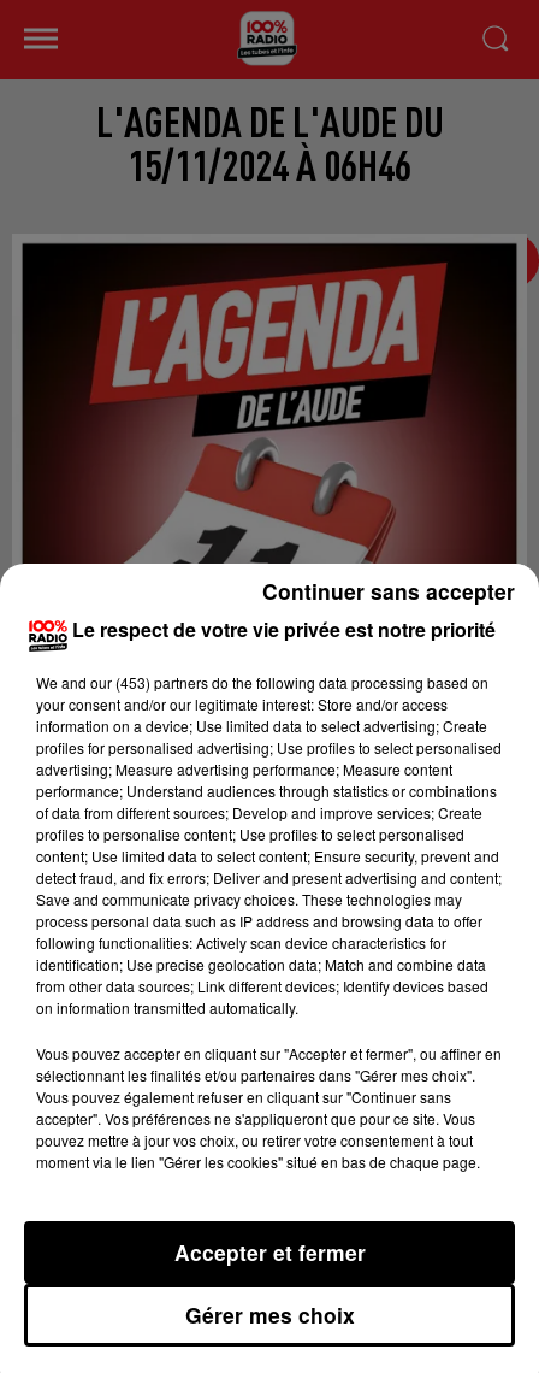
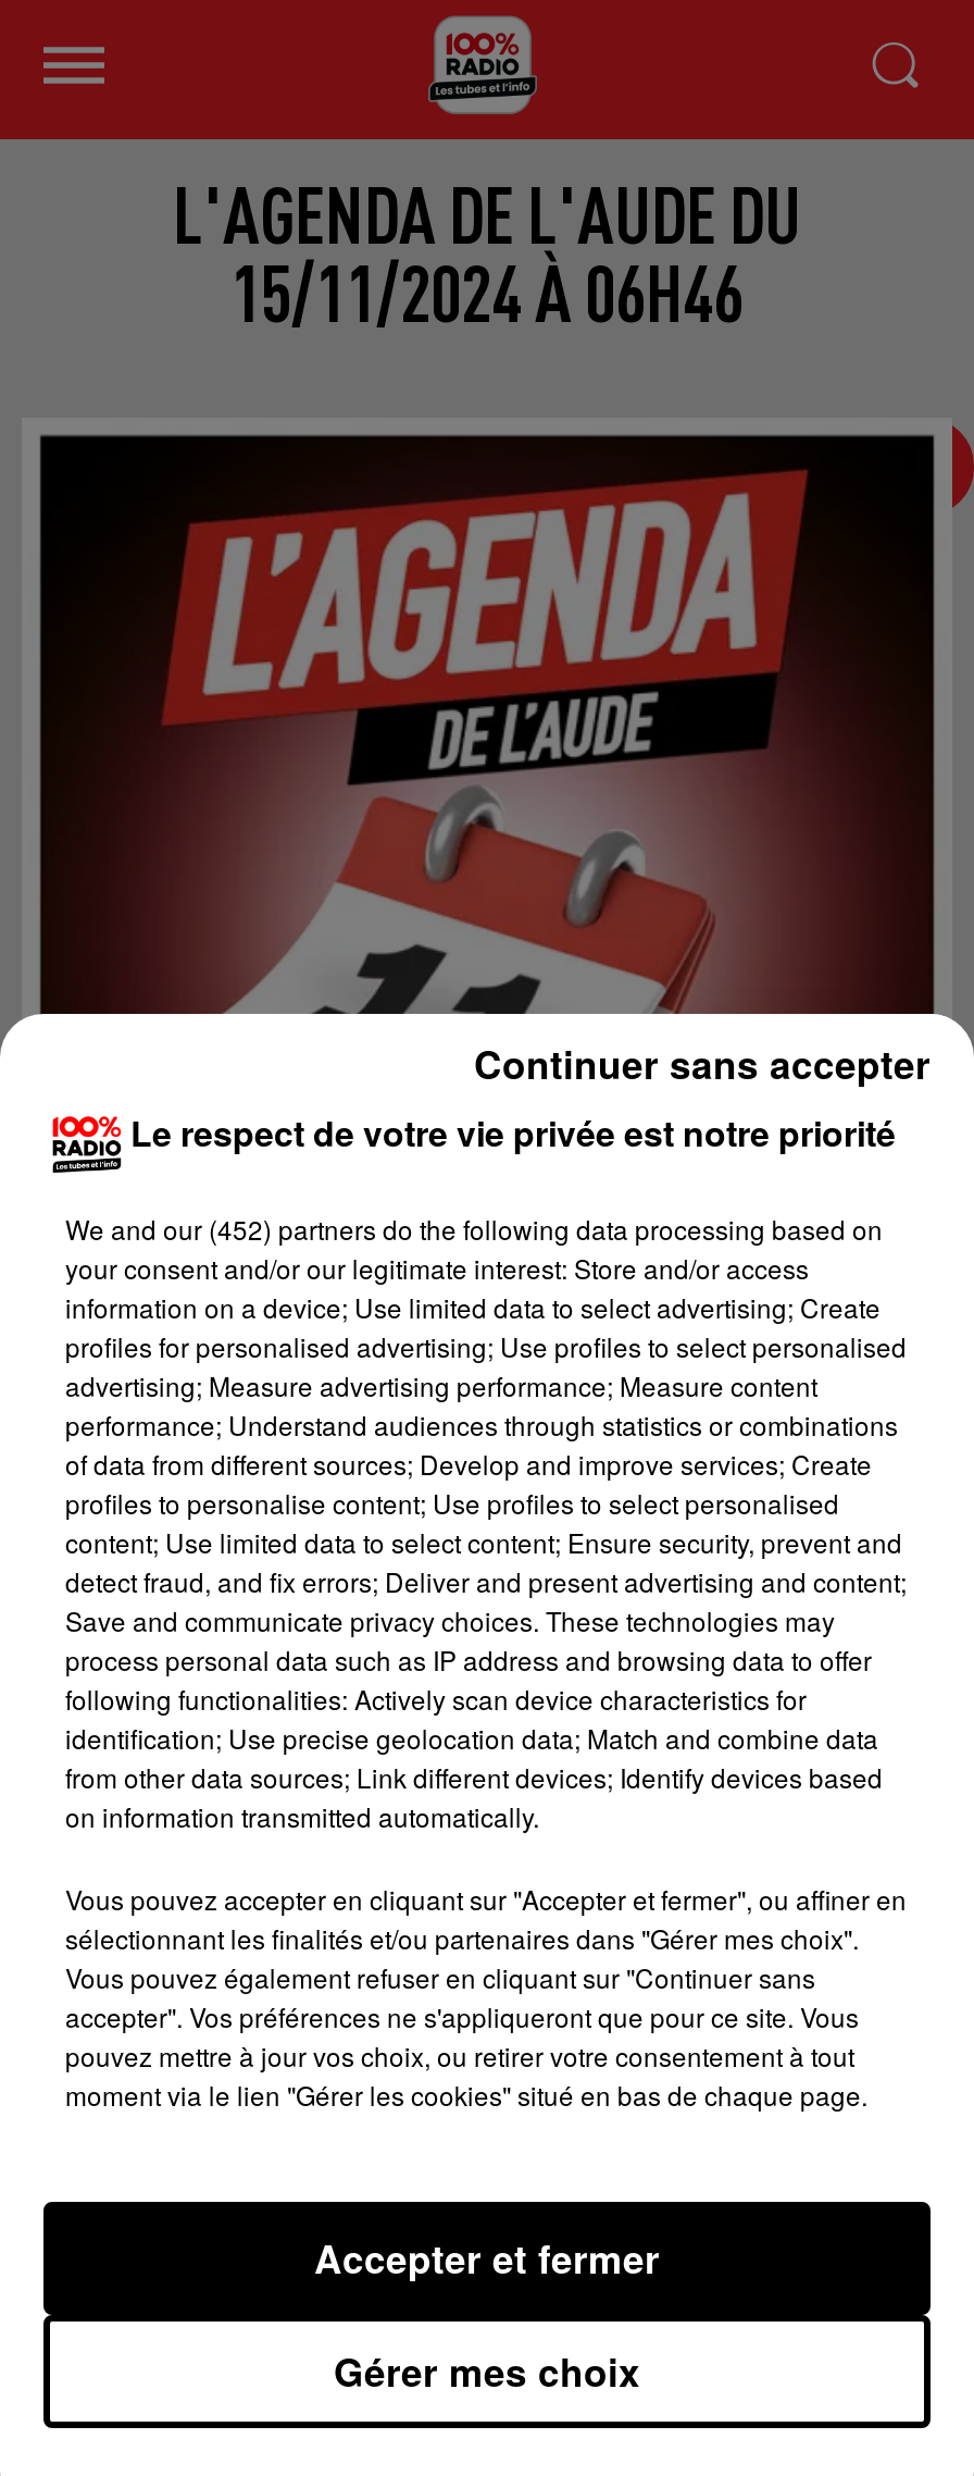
- We and our (453) partners do the following data processing based on
+ We and our (452) partners do the following data processing based on
